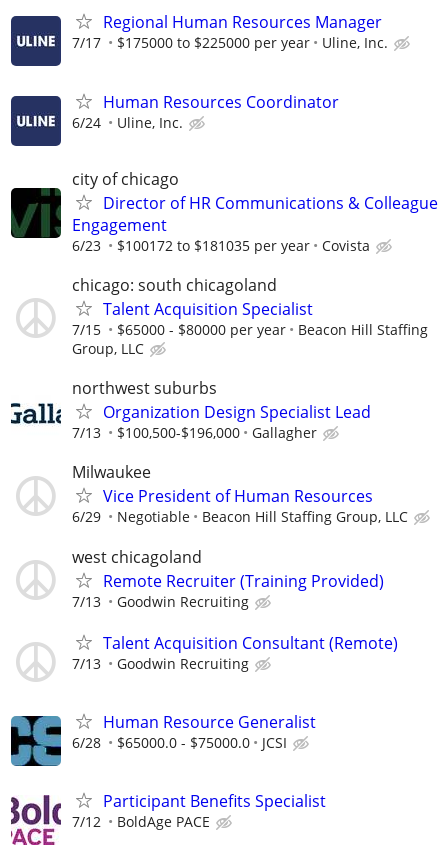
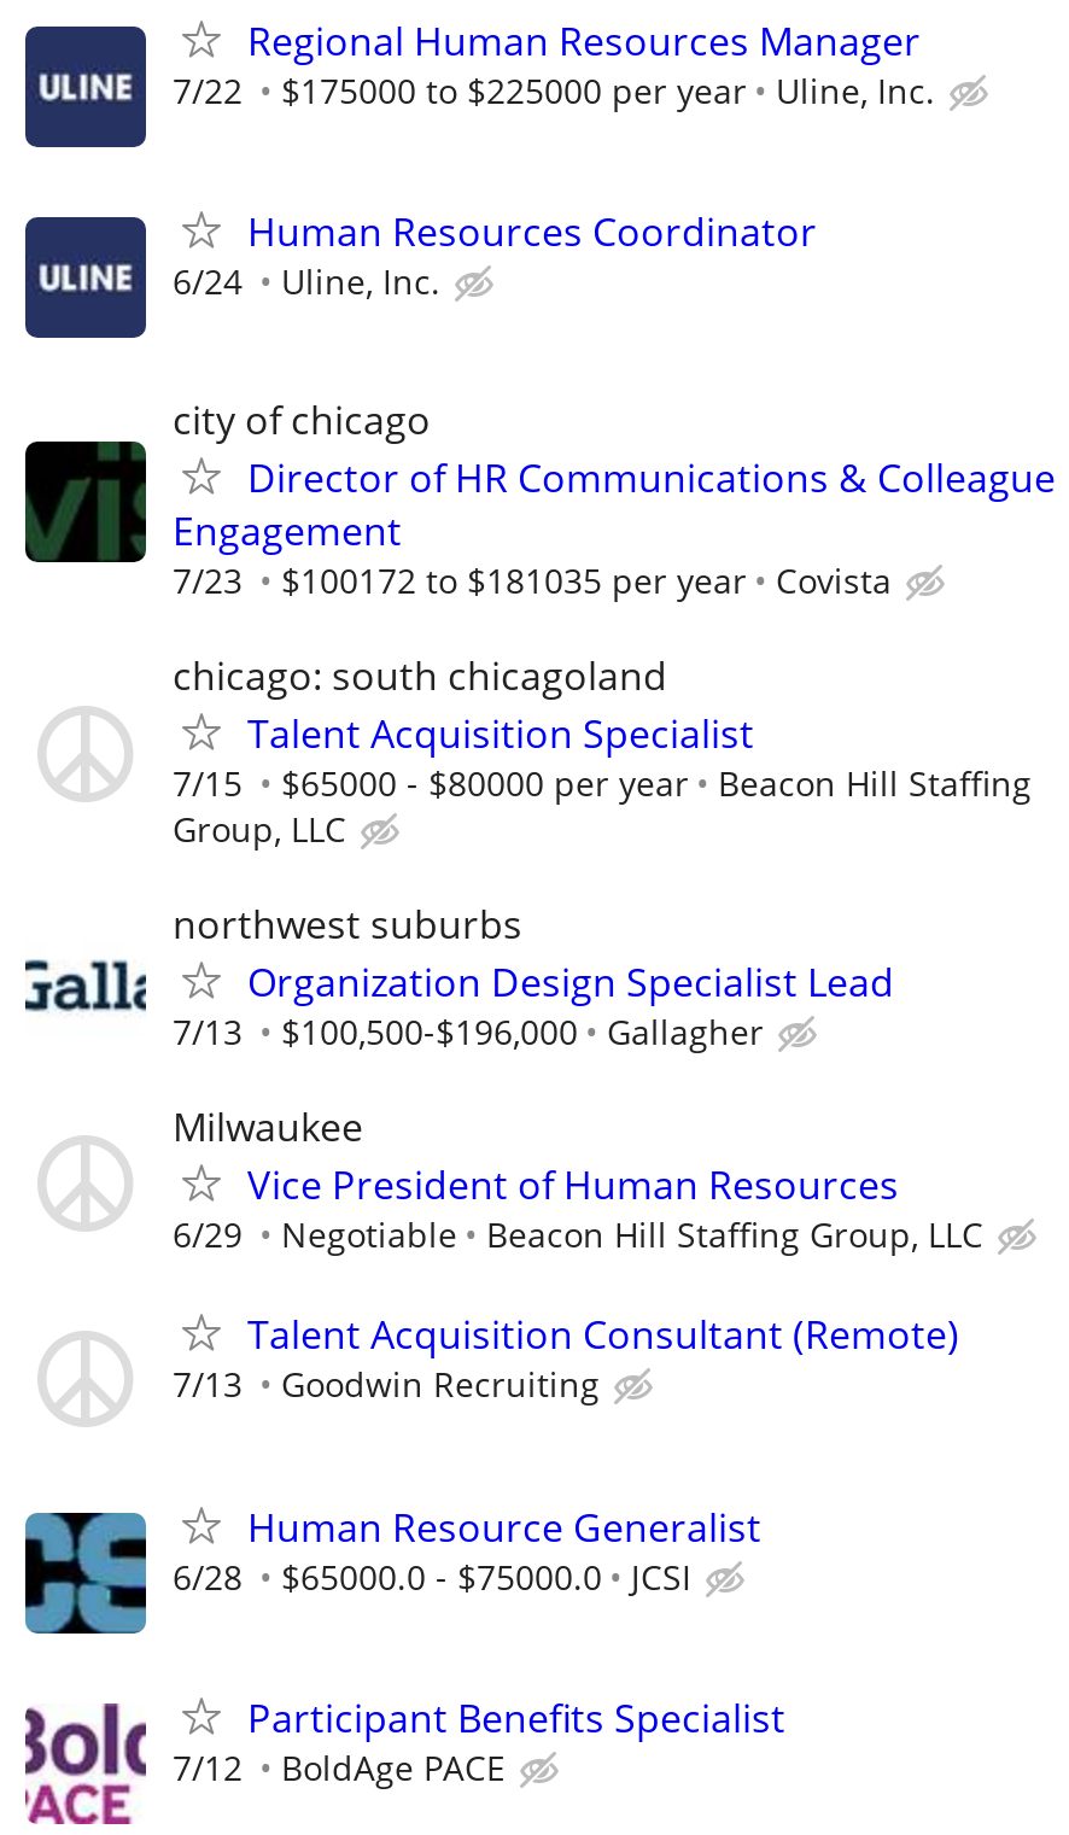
- 7/17 $175000 to $225000 per year Uline, Inc.
+ 7/22 $175000 to $225000 per year Uline, Inc.

- 6/23 $100172 to $181035 per year Covista
+ 7/23 $100172 to $181035 per year Covista

- west chicagoland
- Remote Recruiter (Training Provided)
- 7/13
- Goodwin Recruiting
